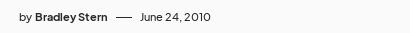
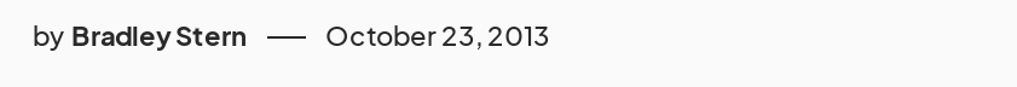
- June 24, 2010
+ October 23, 2013
